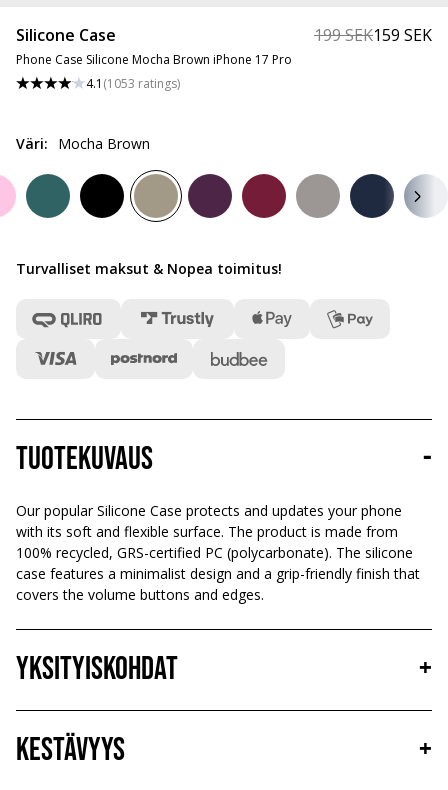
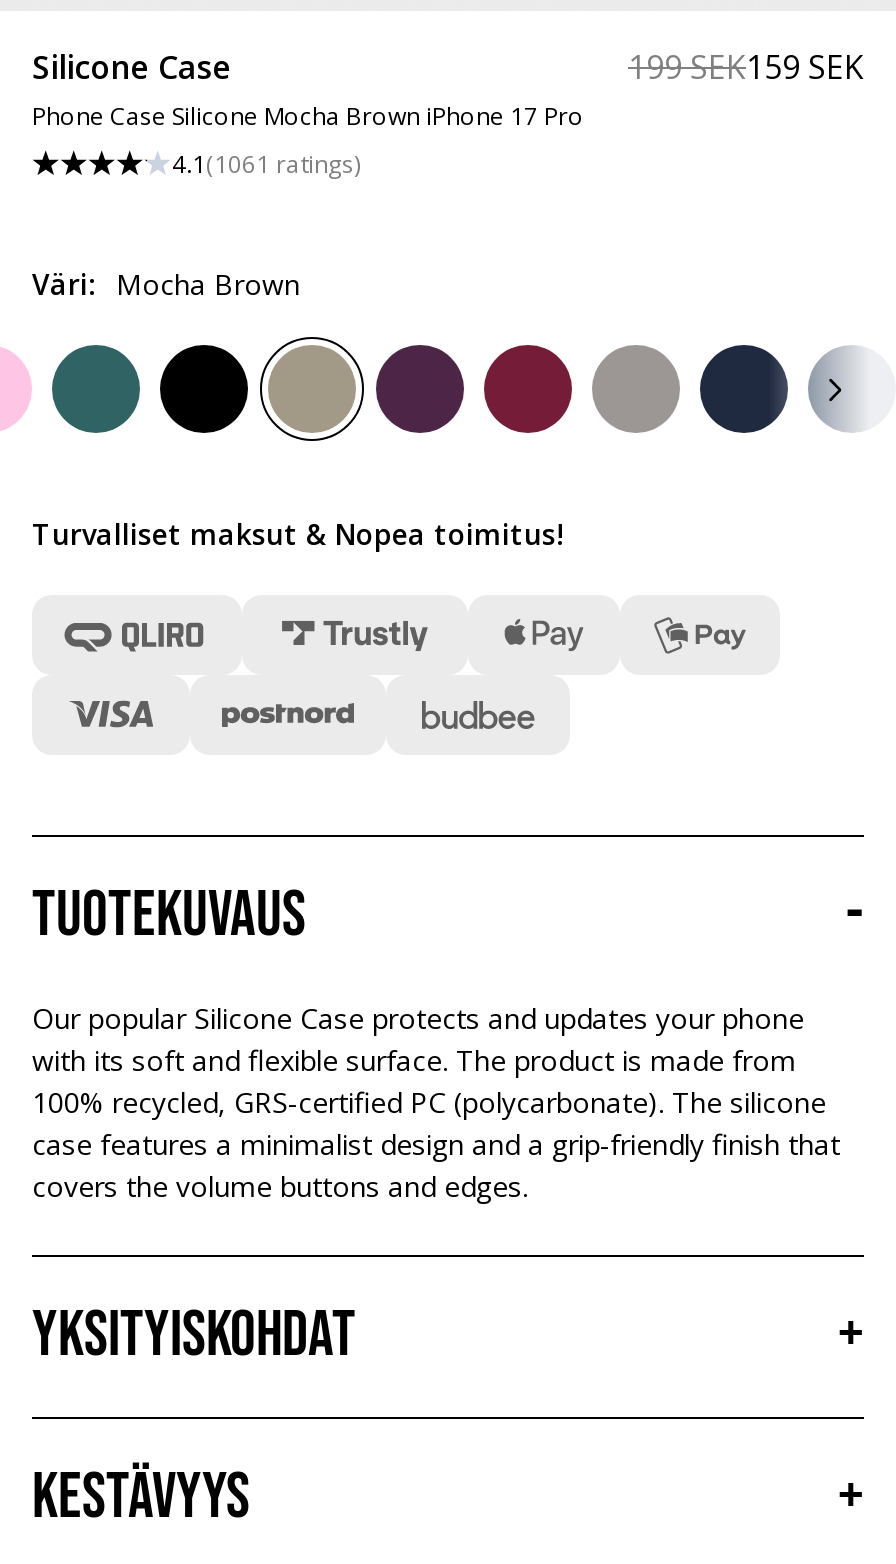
- 4.1 (1053 ratings)
+ 4.1 (1061 ratings)
